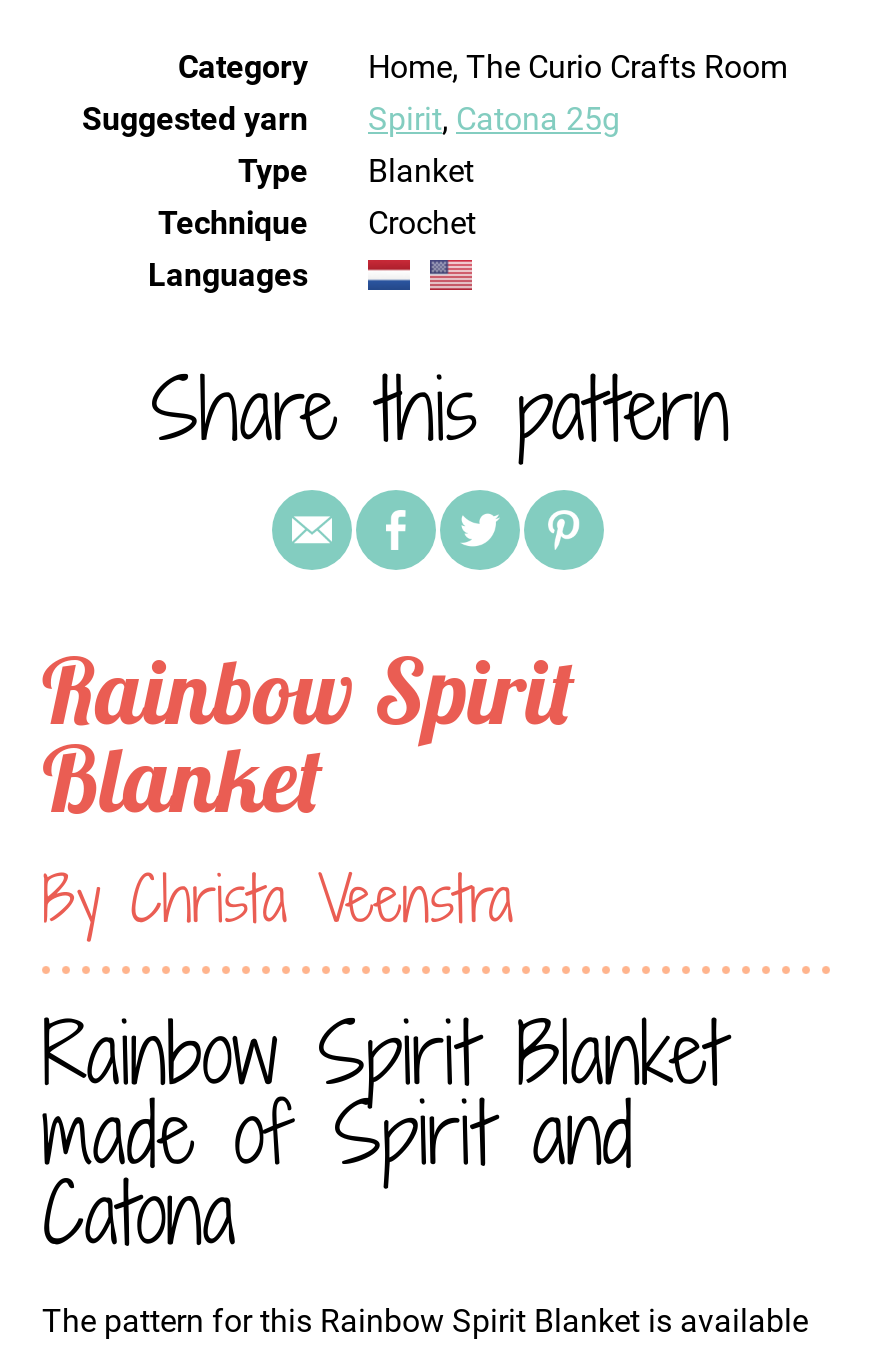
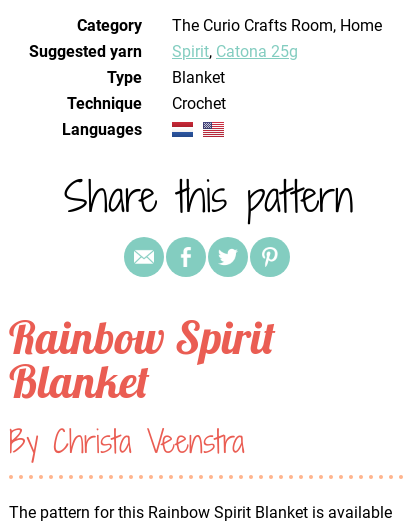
- Home, The Curio Crafts Room
+ The Curio Crafts Room, Home

- Rainbow Spirit Blanket
- made of Spirit and
- Catona
